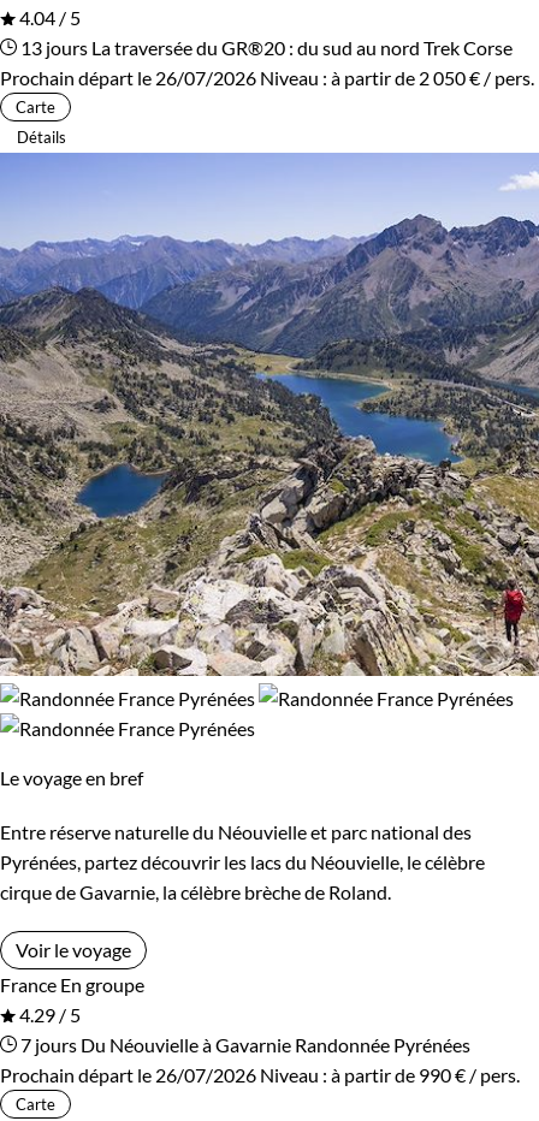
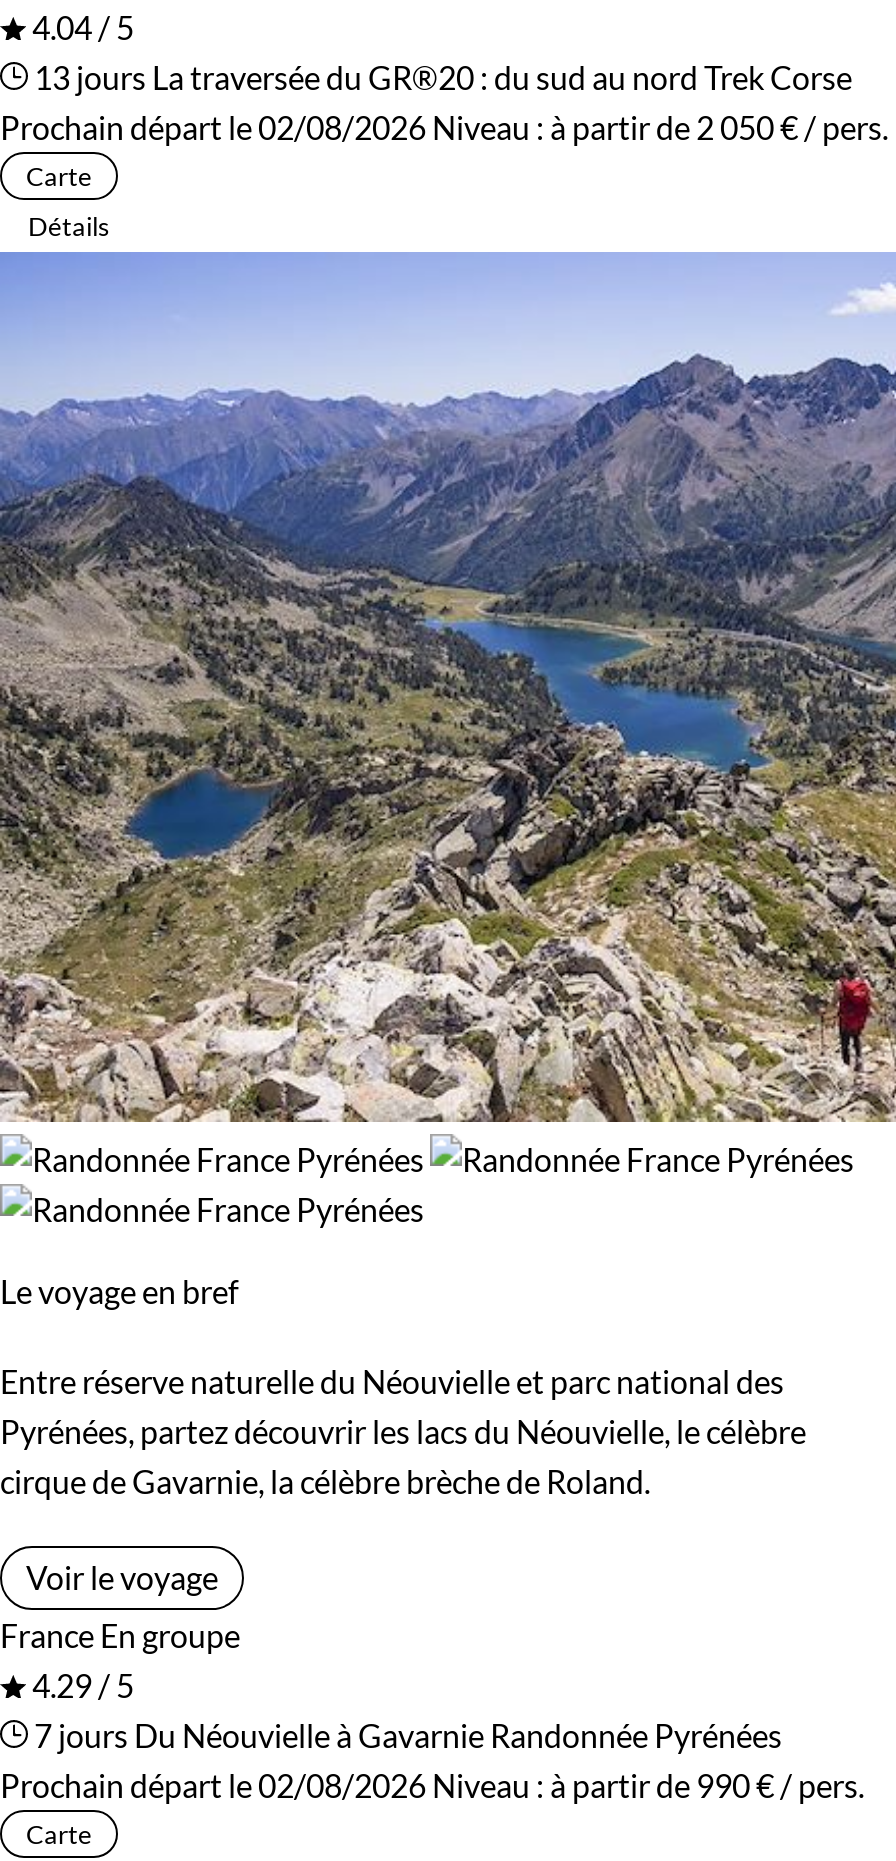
- Prochain départ le 26/07/2026 Niveau : à partir de 2 050 €/ pers.
+ Prochain départ le 02/08/2026 Niveau : à partir de 2 050 €/ pers.

- Prochain départ le 26/07/2026 Niveau : à partir de 990 €/ pers.
+ Prochain départ le 02/08/2026 Niveau : à partir de 990 €/ pers.
